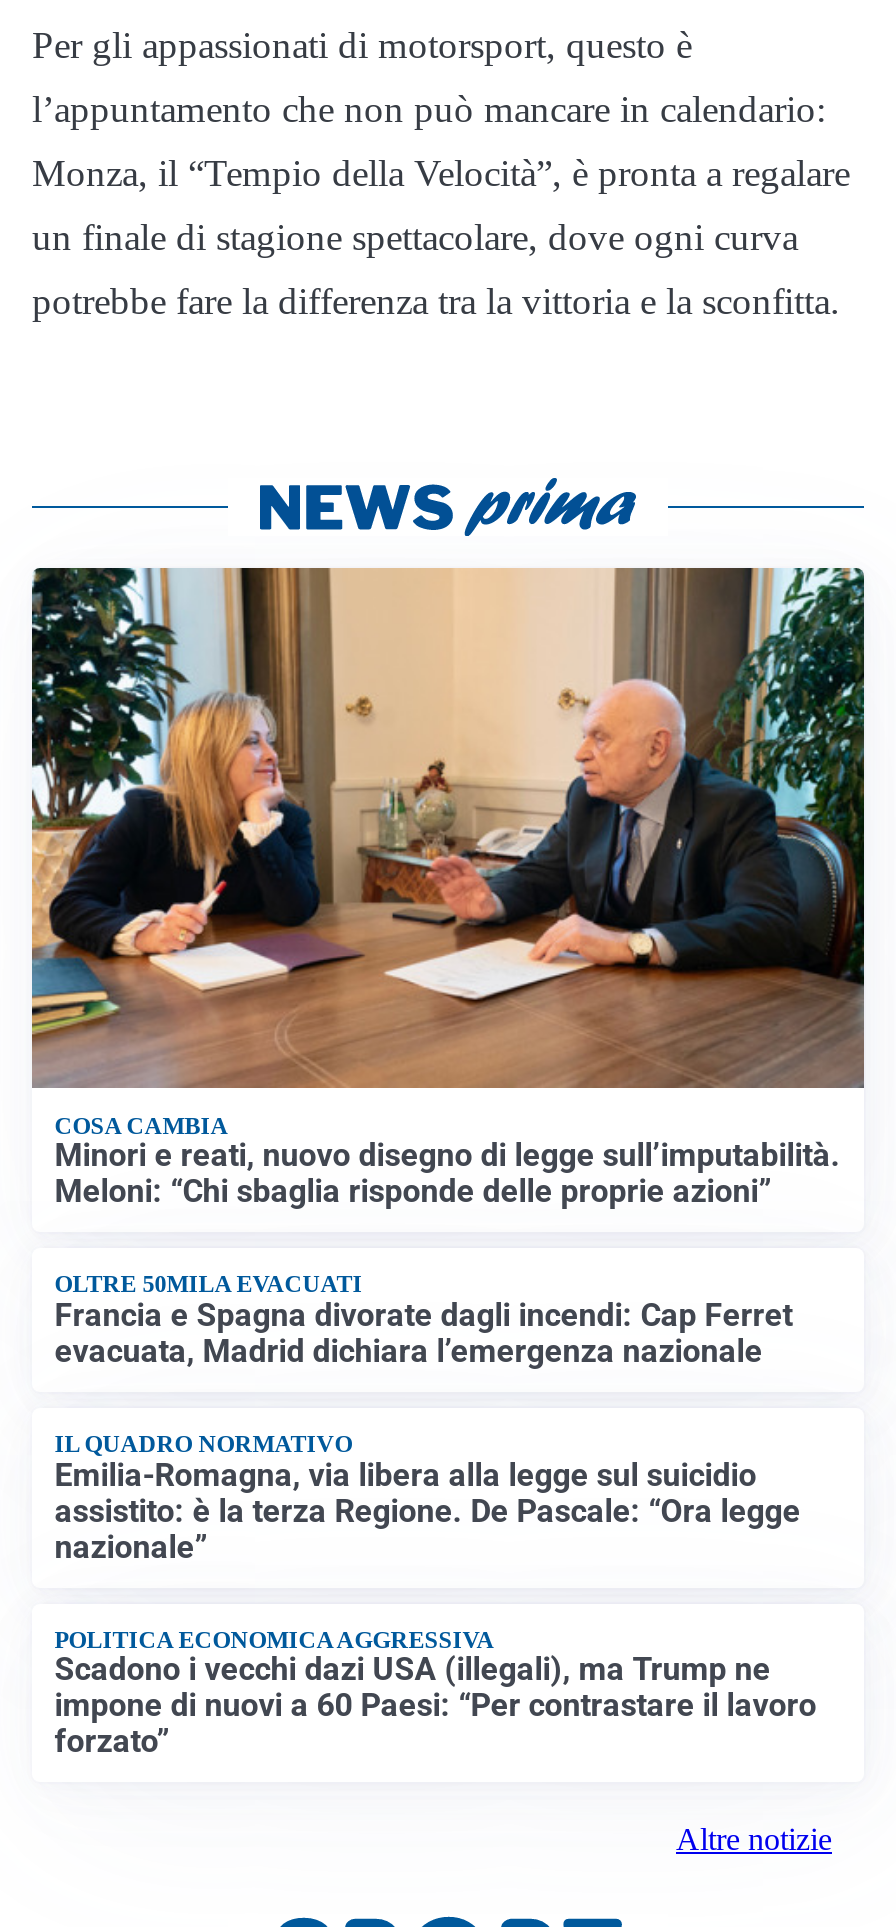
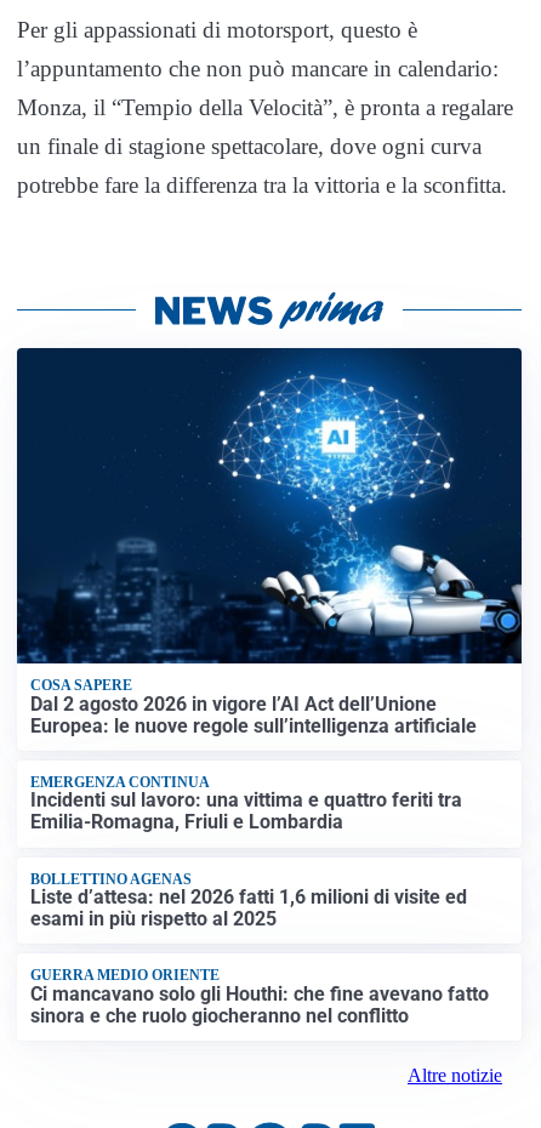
- [image]
- COSA CAMBIA
- Minori e reati, nuovo disegno di legge sull’imputabilità.
- Meloni: “Chi sbaglia risponde delle proprie azioni”
+ [image]
+ COSA SAPERE
+ Dal 2 agosto 2026 in vigore l’AI Act dell’Unione
+ Europea: le nuove regole sull’intelligenza artificiale

- OLTRE 50MILA EVACUATI
- Francia e Spagna divorate dagli incendi: Cap Ferret
- evacuata, Madrid dichiara l’emergenza nazionale
+ EMERGENZA CONTINUA
+ Incidenti sul lavoro: una vittima e quattro feriti tra
+ Emilia-Romagna, Friuli e Lombardia

- IL QUADRO NORMATIVO
- Emilia-Romagna, via libera alla legge sul suicidio
- assistito: è la terza Regione. De Pascale: “Ora legge
- nazionale”
+ BOLLETTINO AGENAS
+ Liste d’attesa: nel 2026 fatti 1,6 milioni di visite ed
+ esami in più rispetto al 2025

- POLITICA ECONOMICA AGGRESSIVA
- Scadono i vecchi dazi USA (illegali), ma Trump ne
- impone di nuovi a 60 Paesi: “Per contrastare il lavoro
- forzato”
+ GUERRA MEDIO ORIENTE
+ Ci mancavano solo gli Houthi: che fine avevano fatto
+ sinora e che ruolo giocheranno nel conflitto
